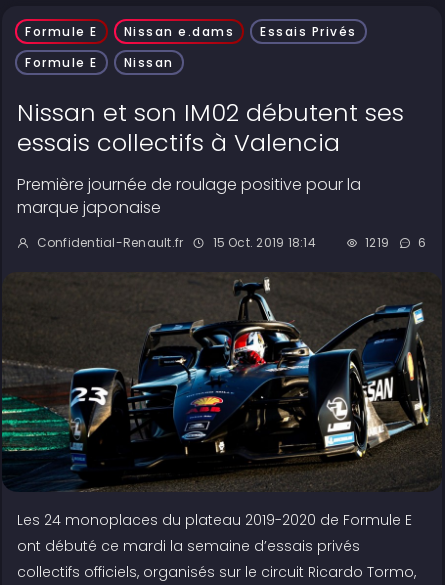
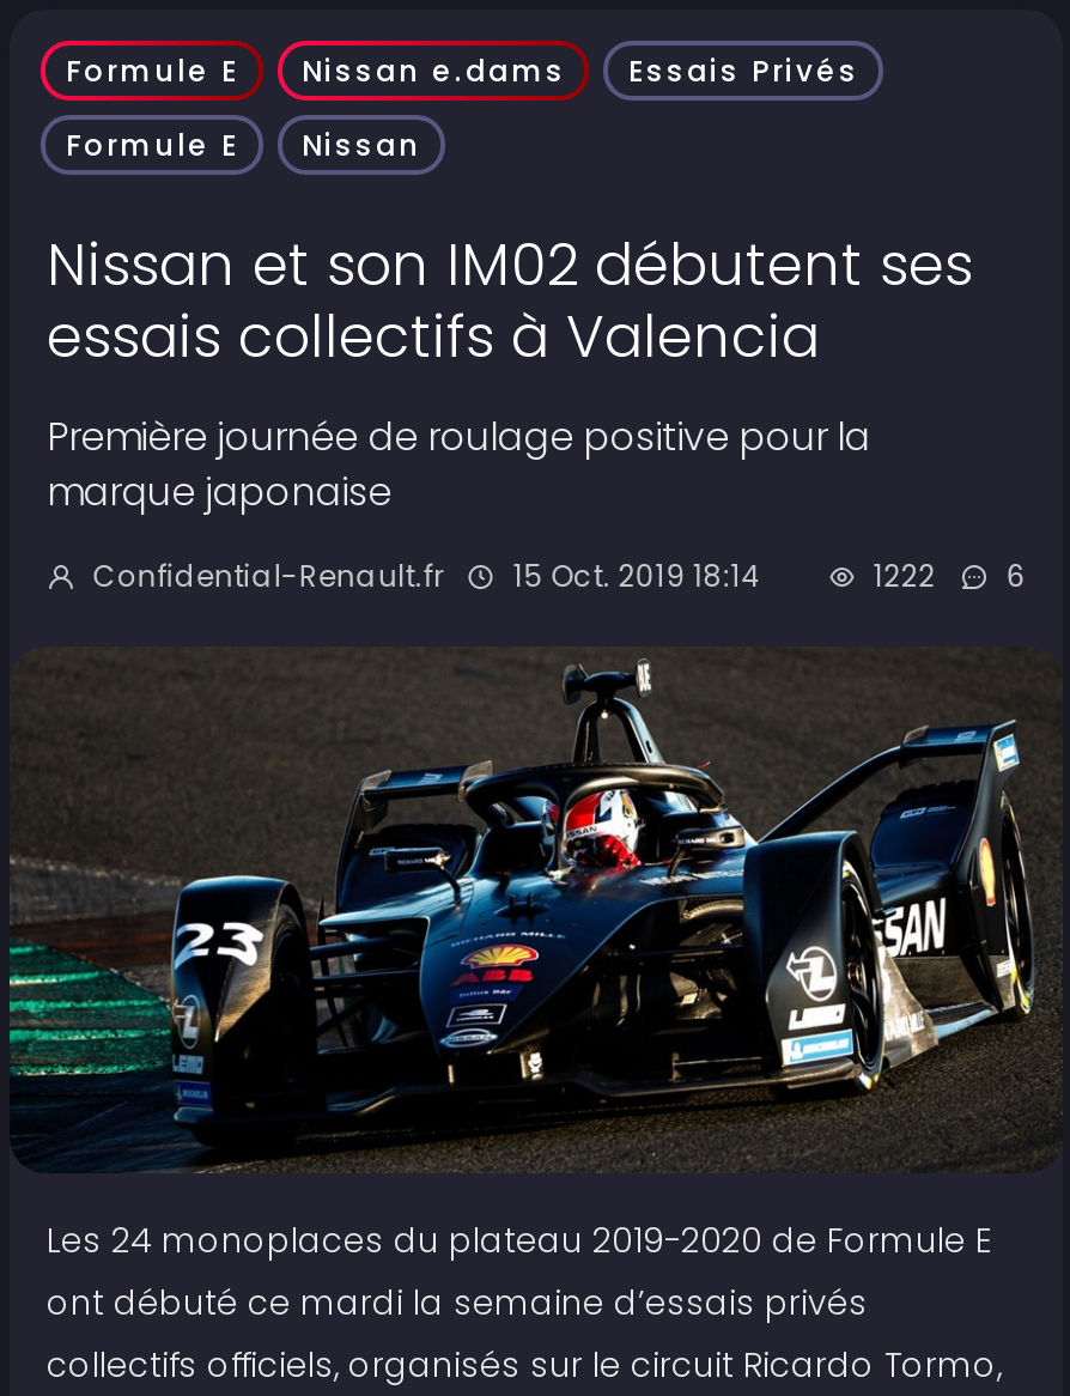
- 1219 6
+ 1222 6
